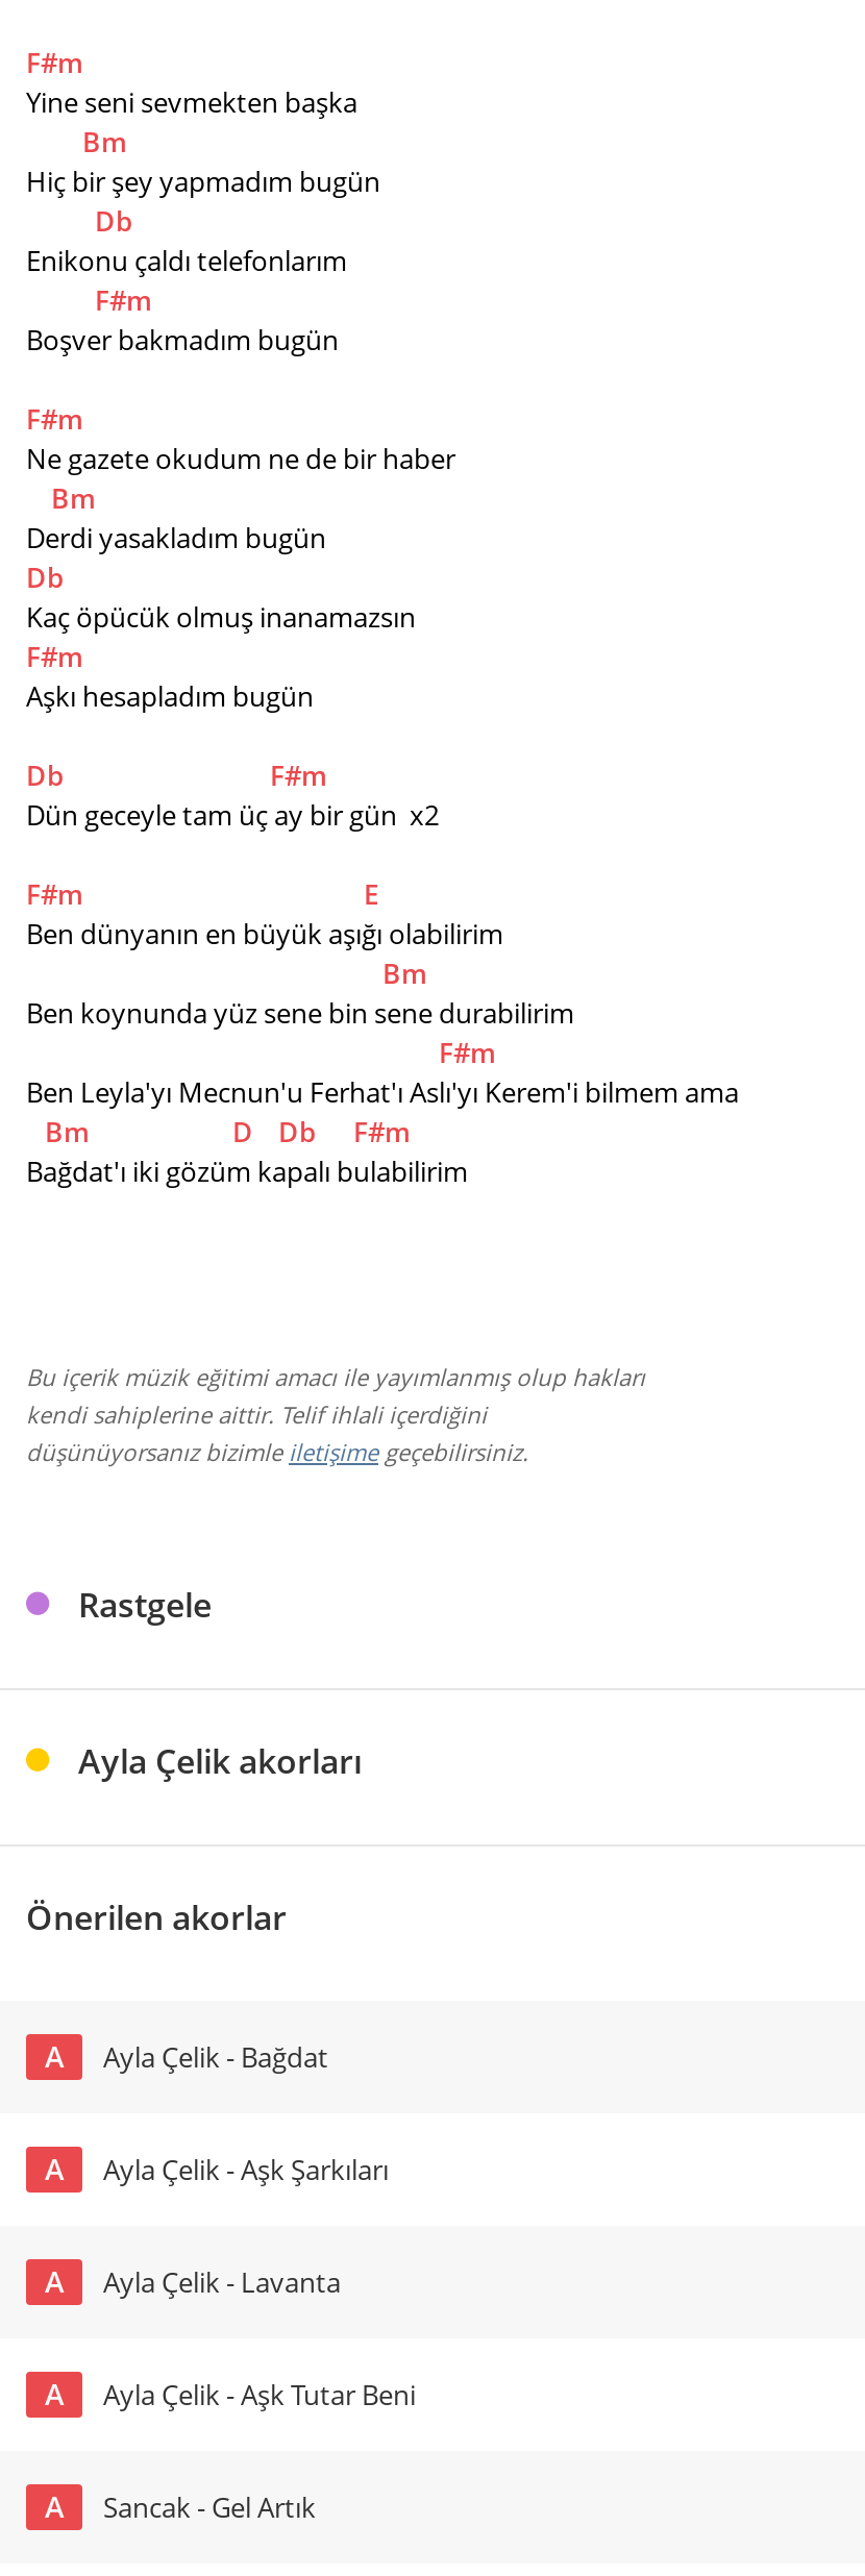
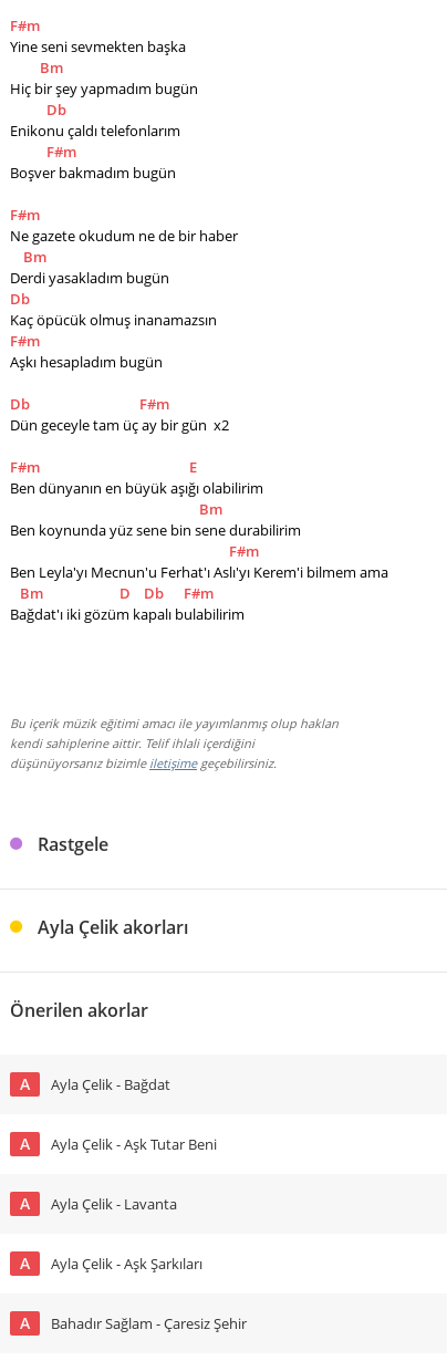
moved down: Ayla Çelik - Aşk Şarkıları

moved up: Ayla Çelik - Aşk Tutar Beni

- Sancak - Gel Artık
+ Bahadır Sağlam - Çaresiz Şehir
